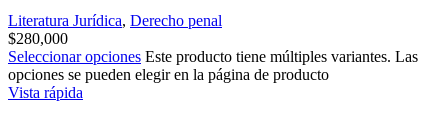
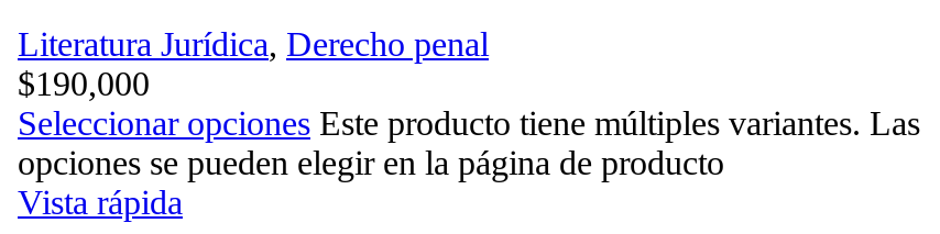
- $280,000
+ $190,000
